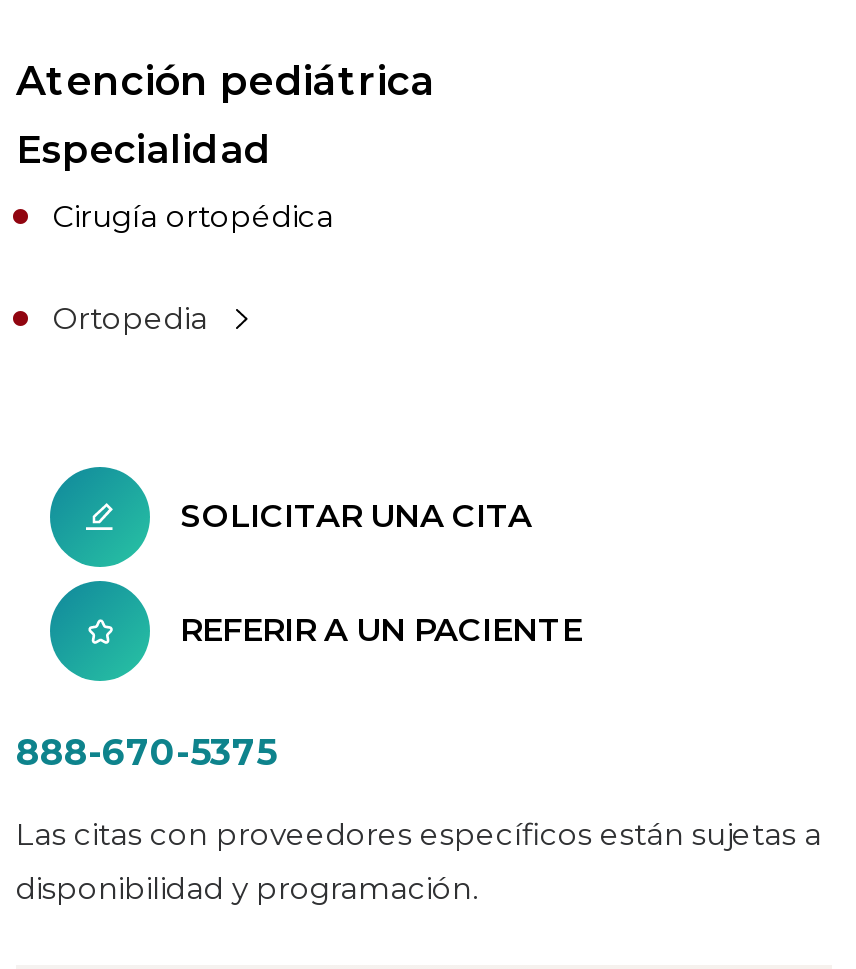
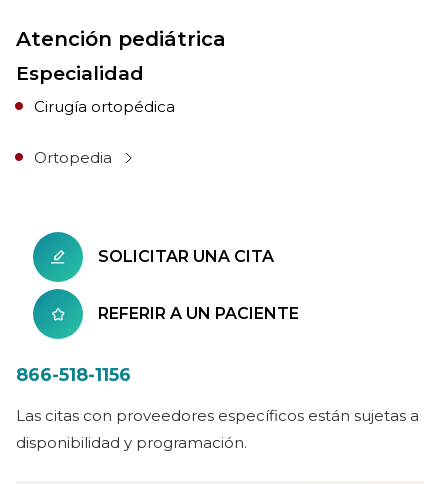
- 888-670-5375
+ 866-518-1156
